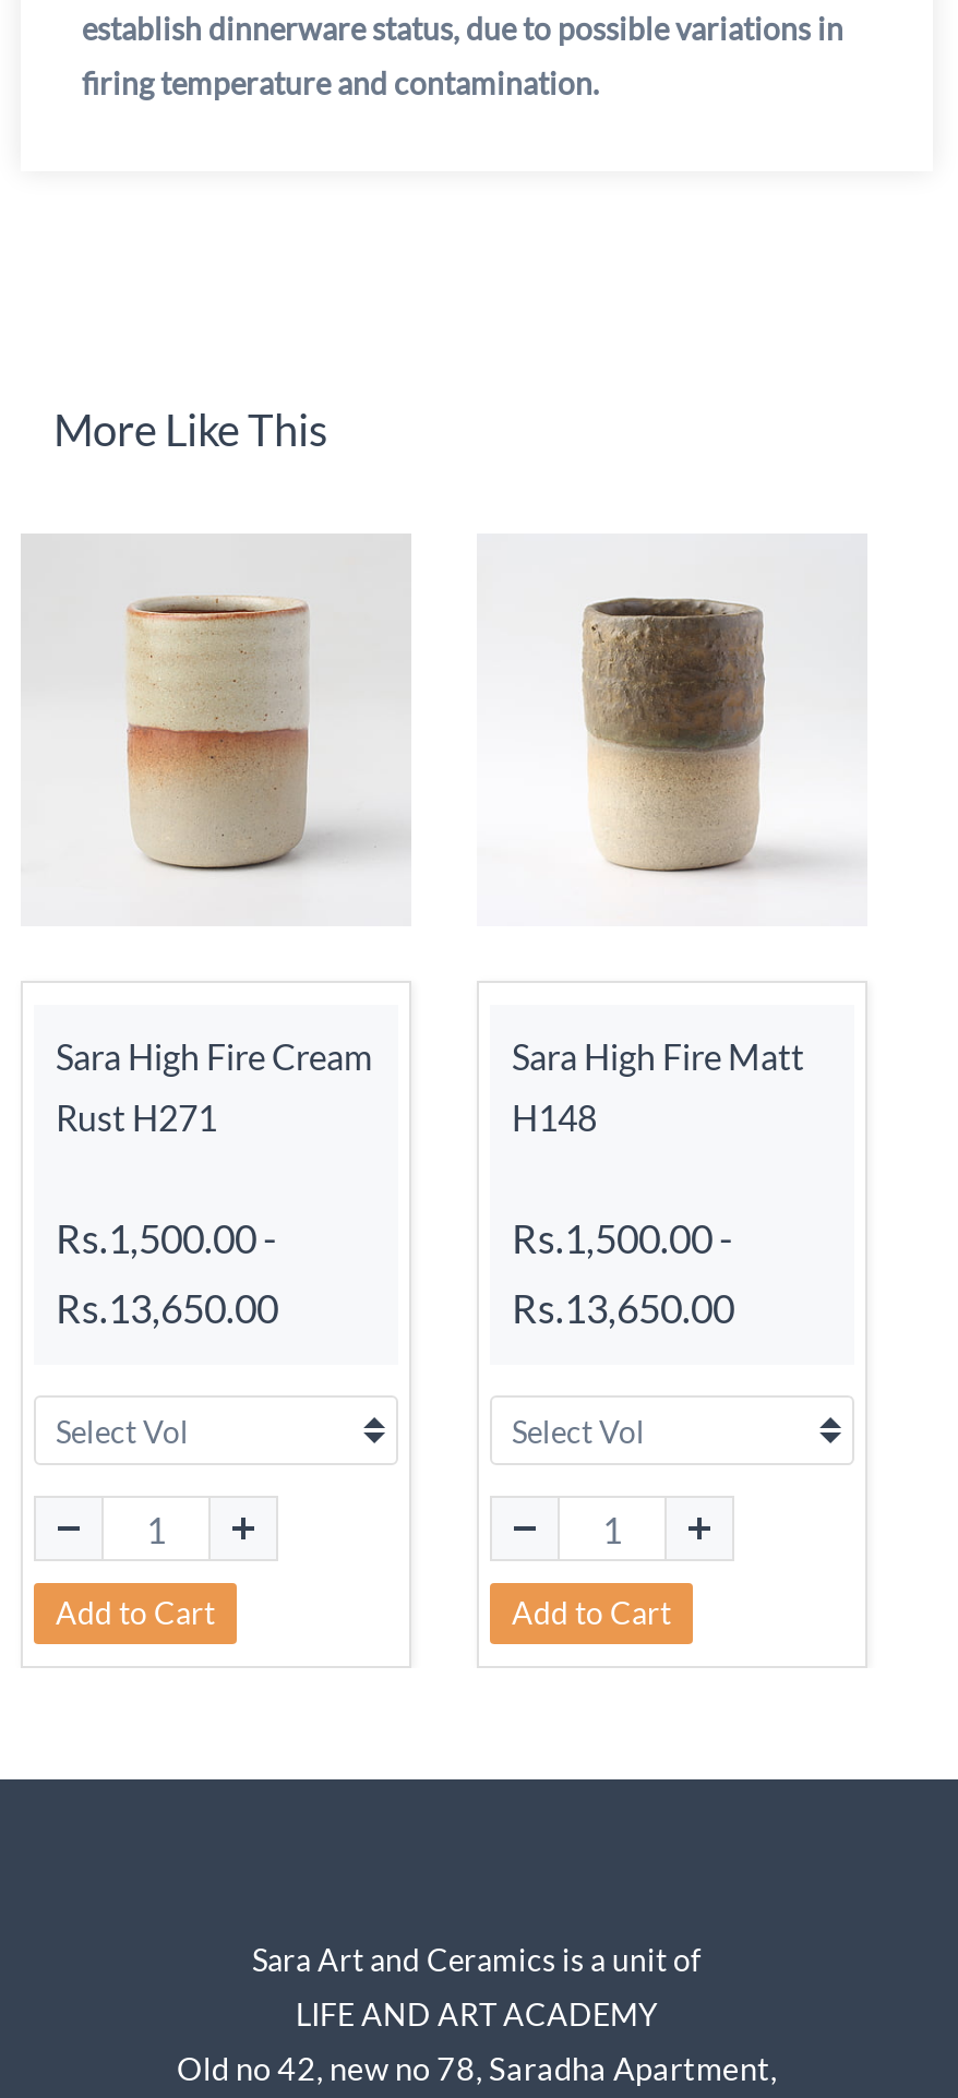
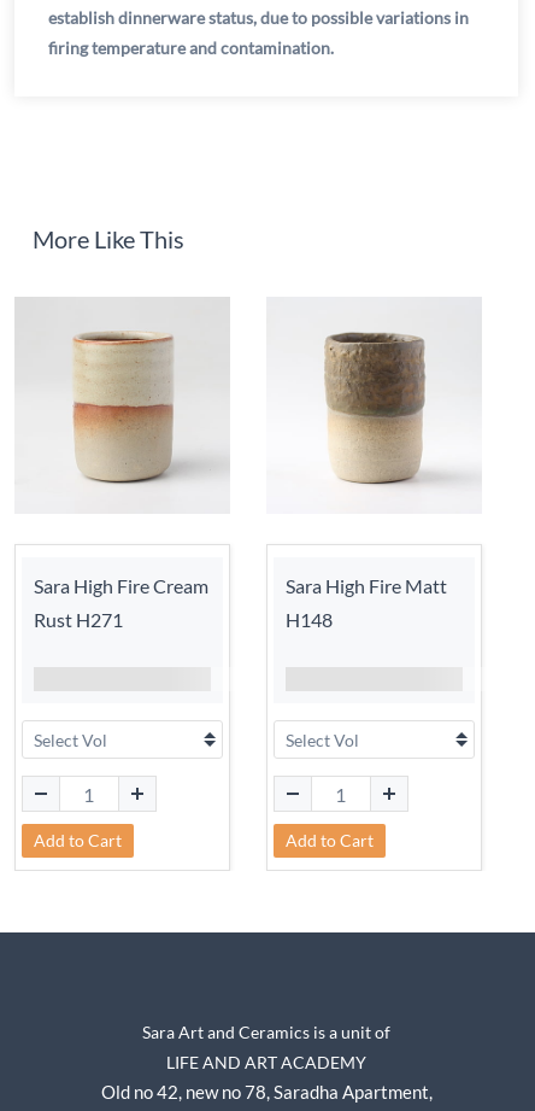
- Rs.1,500.00 -
- Rs.13,650.00

- Rs.1,500.00 -
- Rs.13,650.00
